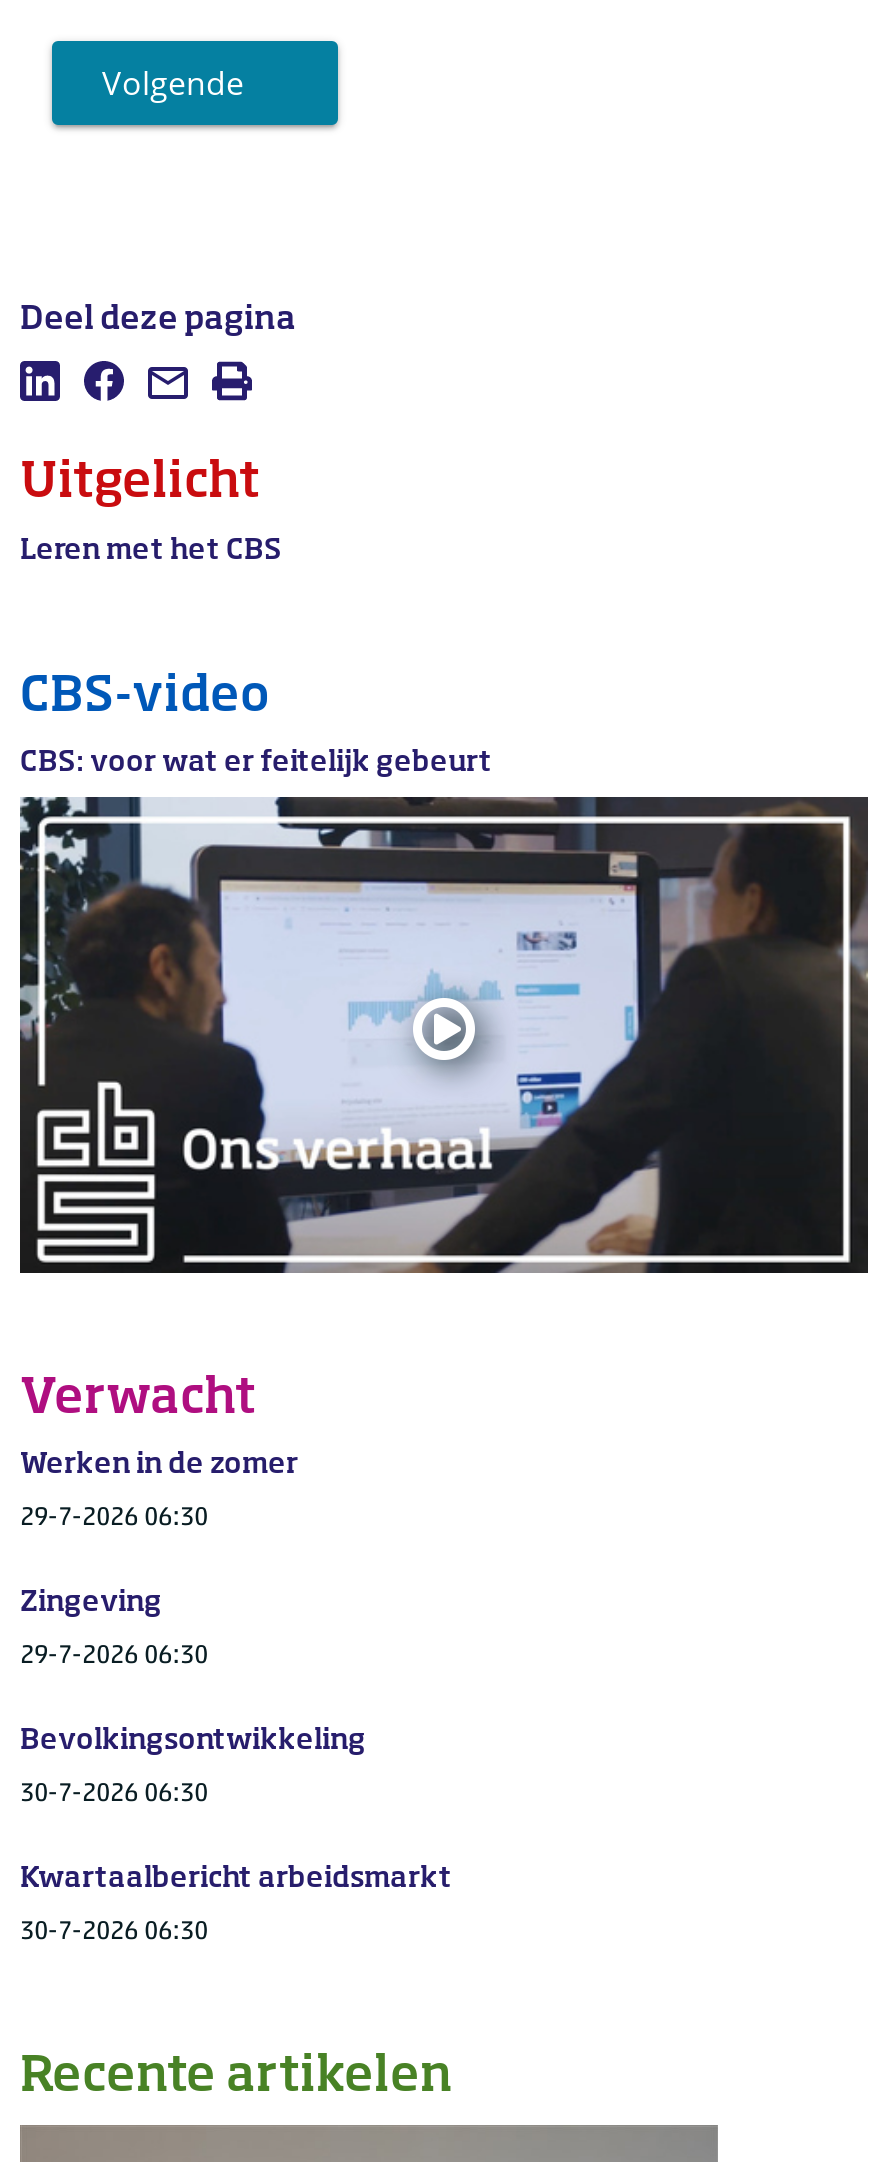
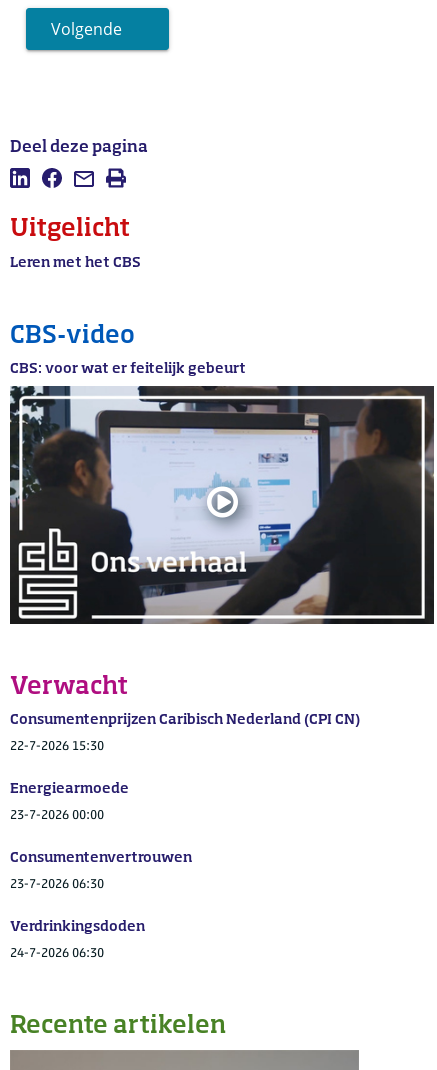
- Werken in de zomer
+ Consumentenprijzen Caribisch Nederland (CPI CN)

- 29-7-2026 06:30
+ 22-7-2026 15:30

- Zingeving
+ Energiearmoede

- 29-7-2026 06:30
+ 23-7-2026 00:00

- Bevolkingsontwikkeling
+ Consumentenvertrouwen

- 30-7-2026 06:30
+ 23-7-2026 06:30

- Kwartaalbericht arbeidsmarkt
+ Verdrinkingsdoden

- 30-7-2026 06:30
+ 24-7-2026 06:30
